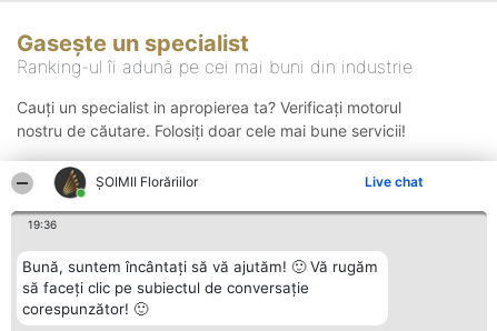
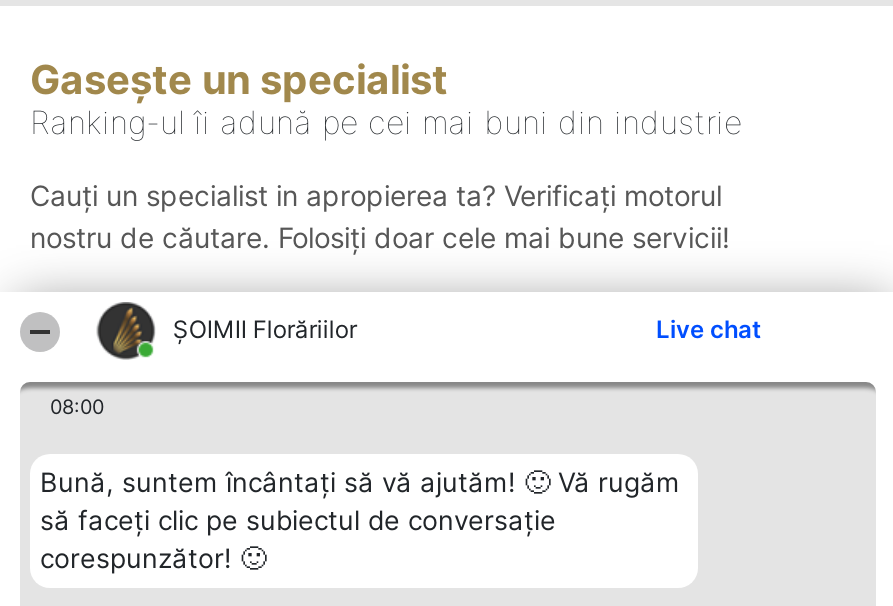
- 19:36
+ 08:00
